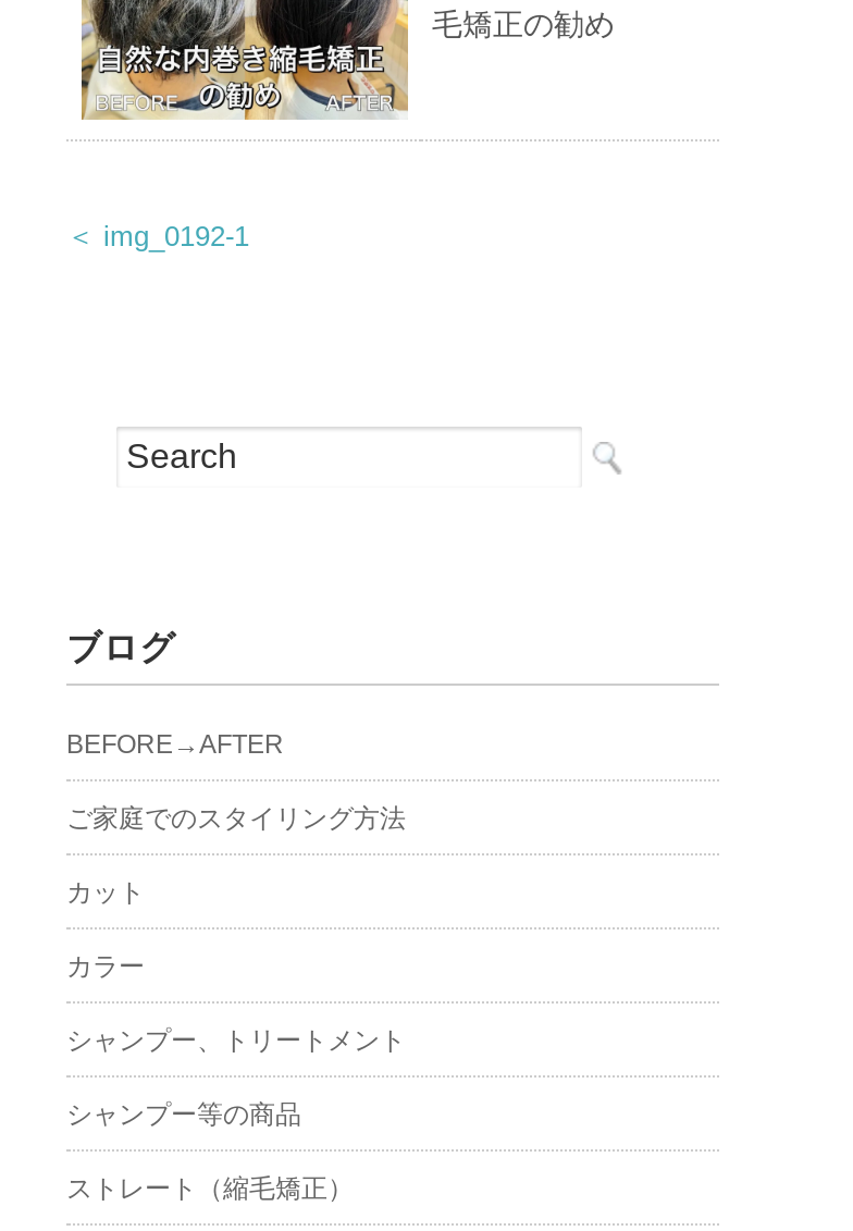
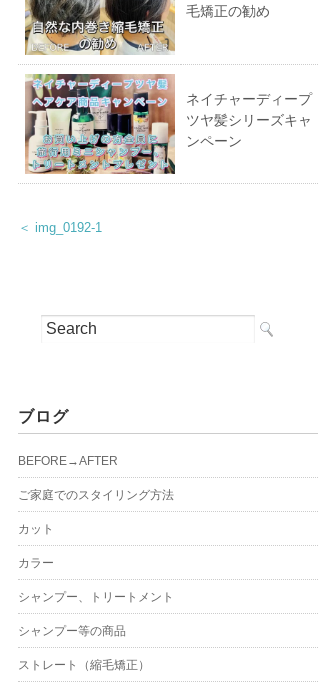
+ [image]
+ ネイチャーディープ
+ ツヤ髪シリーズキャ
+ ンペーン
